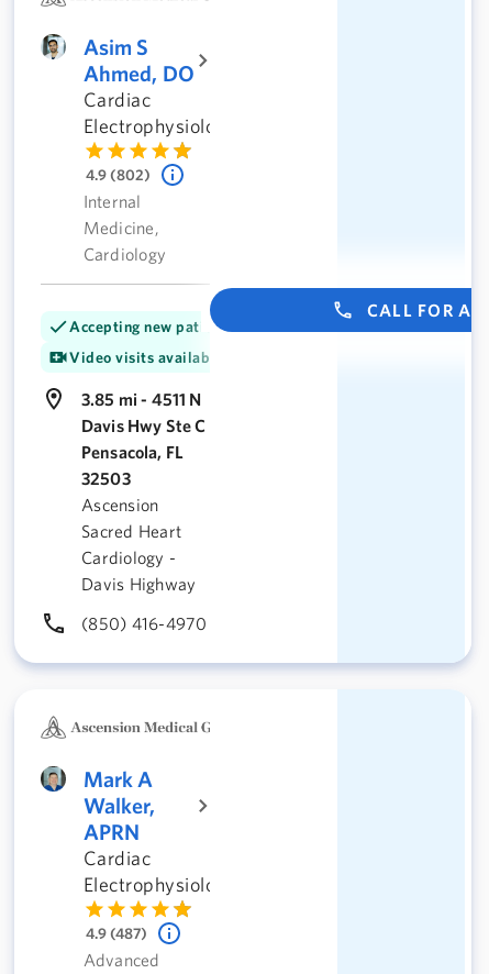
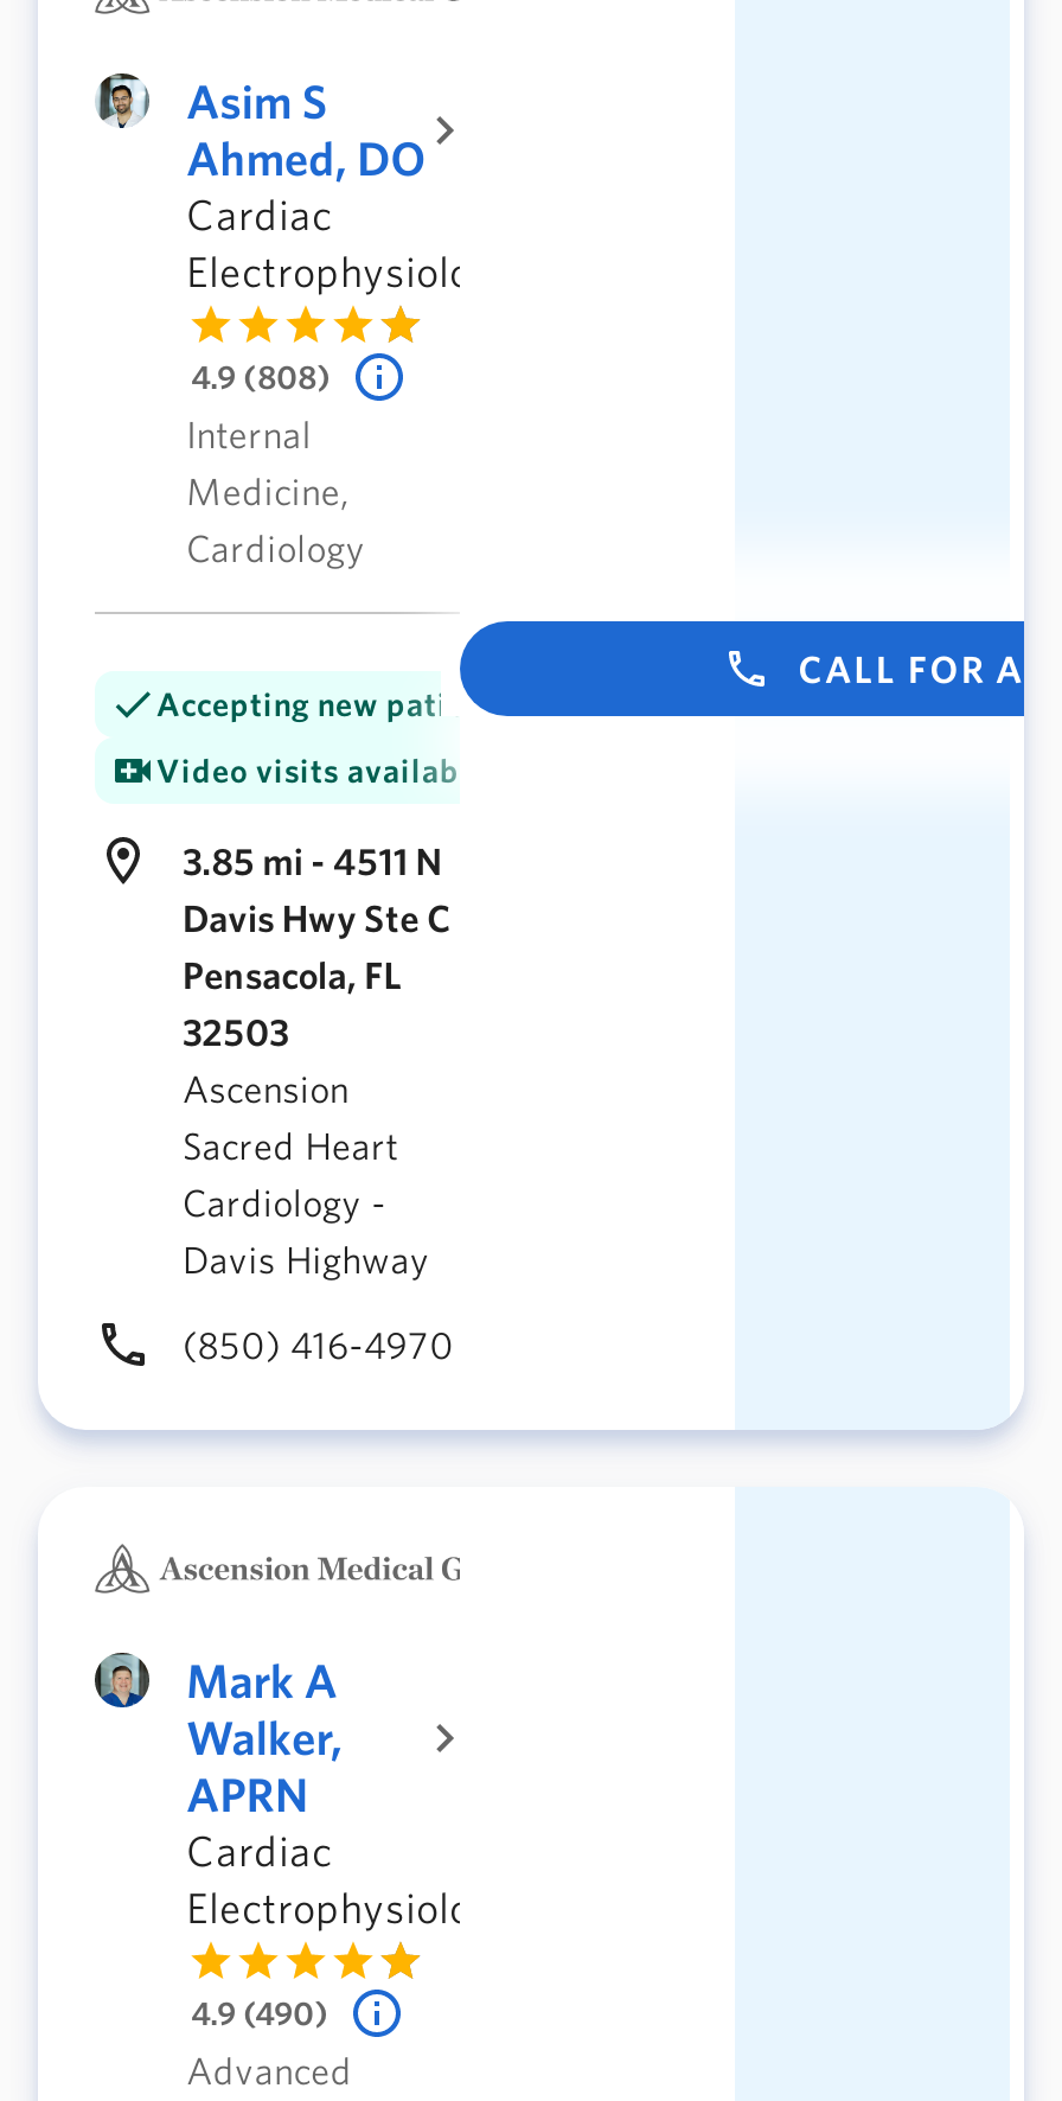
- 4.9 (802)
+ 4.9 (808)

- 4.9 (487)
+ 4.9 (490)
